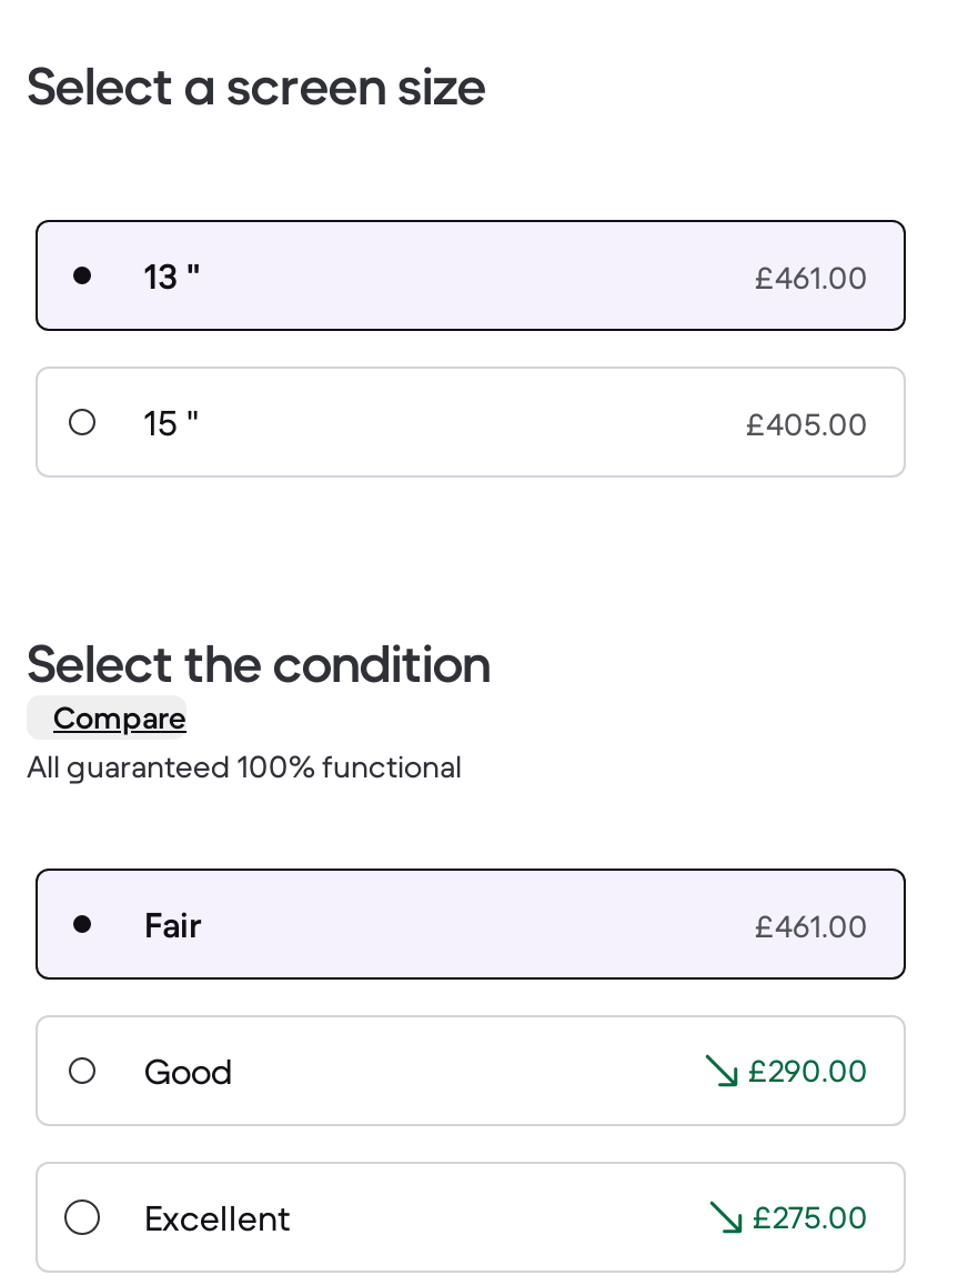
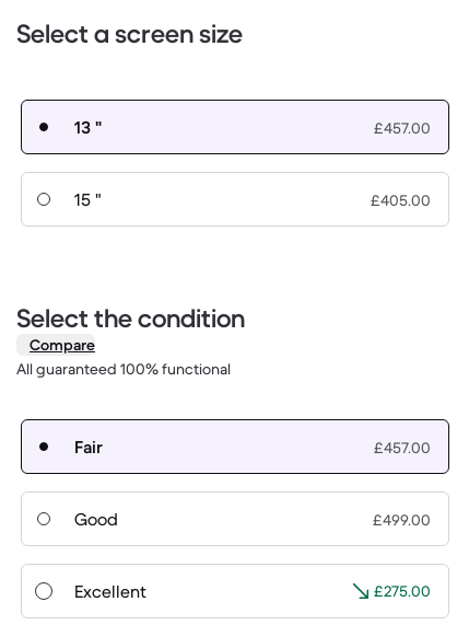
- £461.00
+ £457.00

- £461.00
+ £457.00

- £290.00
+ £499.00
